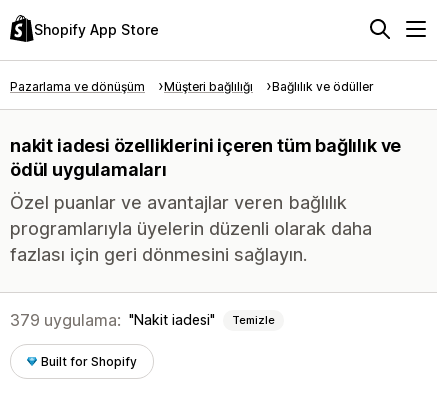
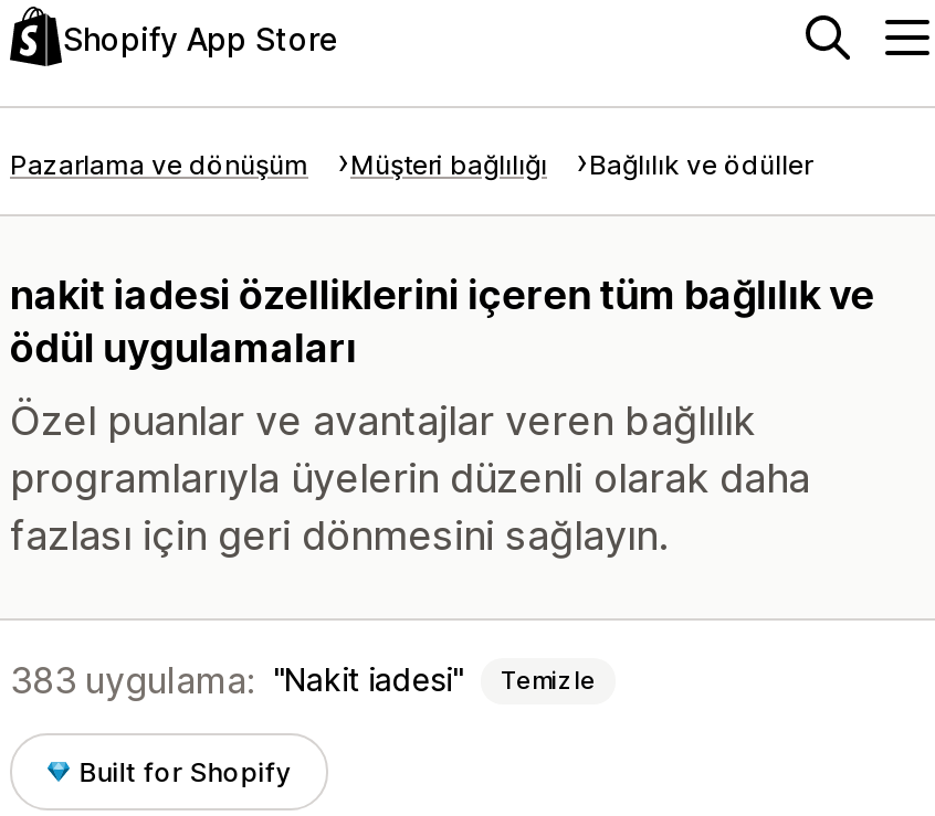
- 379 uygulama: Nakit iadesi Temizle
+ 383 uygulama: Nakit iadesi Temizle
